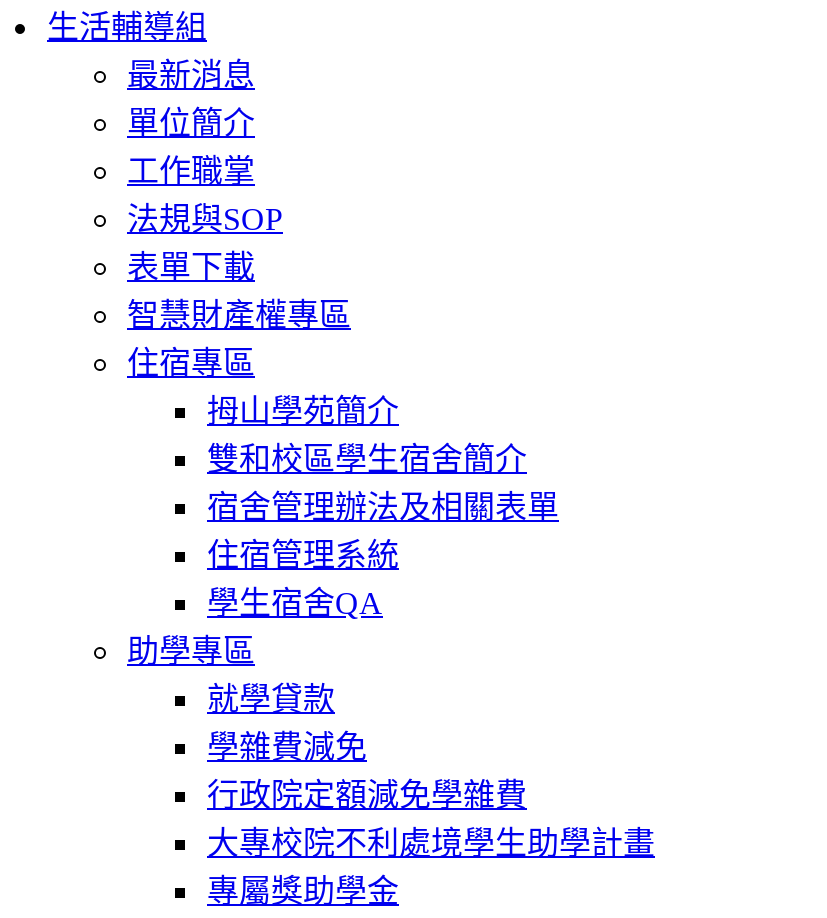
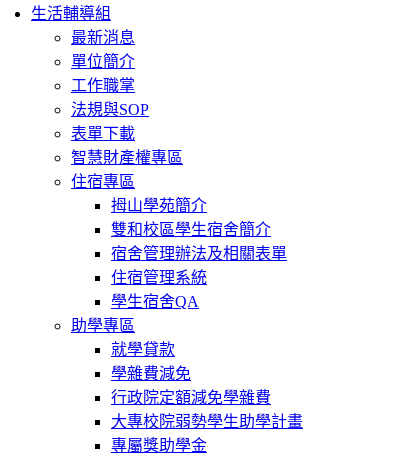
- 大專校院不利處境學生助學計畫
+ 大專校院弱勢學生助學計畫
